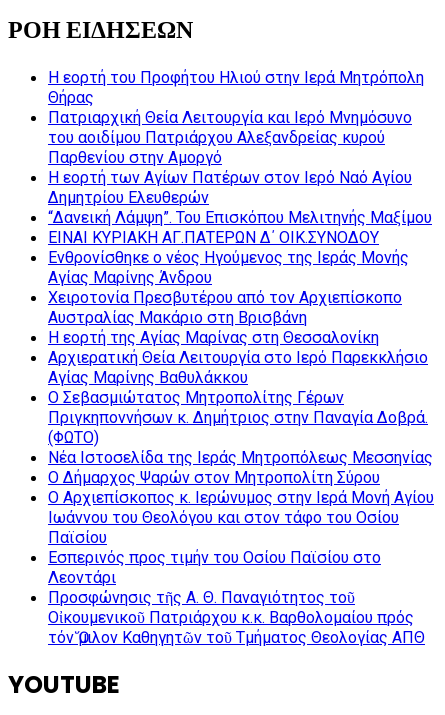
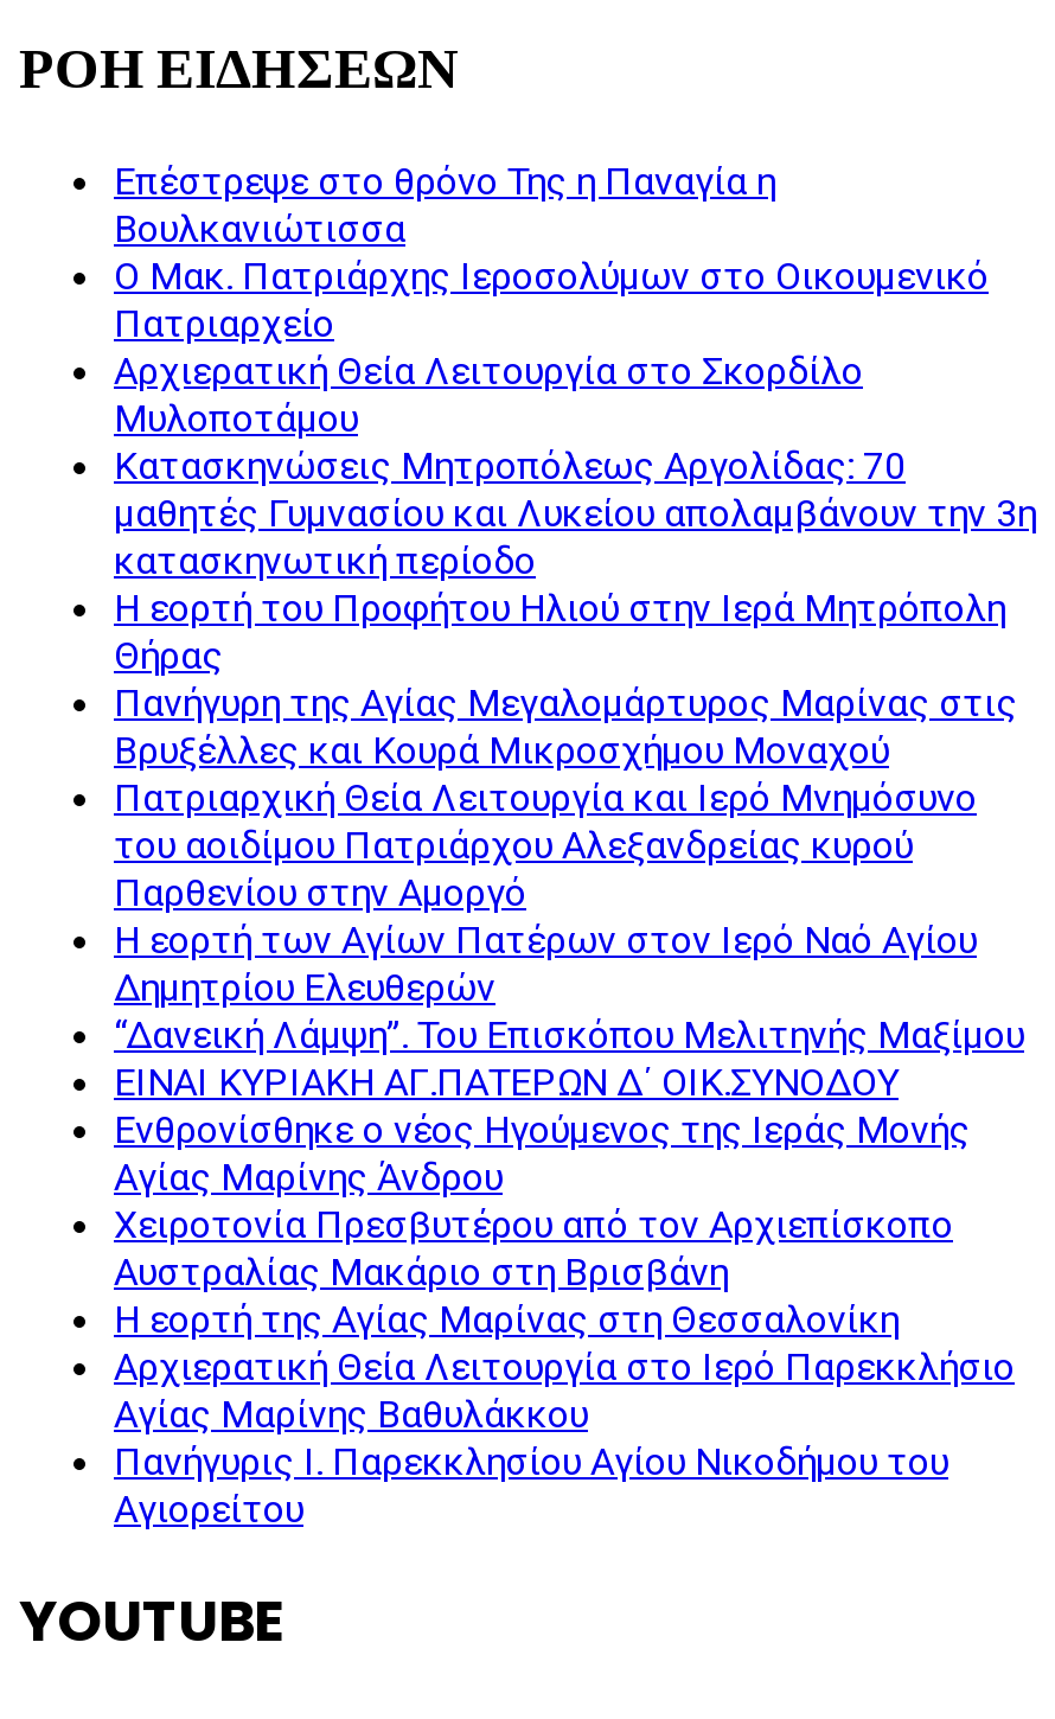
+ Επέστρεψε στο θρόνο Της η Παναγία η
+ Βουλκανιώτισσα
+ Ο Μακ. Πατριάρχης Ιεροσολύμων στο Οικουμενικό
+ Πατριαρχείο
+ Αρχιερατική Θεία Λειτουργία στο Σκορδίλο
+ Μυλοποτάμου
+ Κατασκηνώσεις Μητροπόλεως Αργολίδας: 70
+ μαθητές Γυμνασίου και Λυκείου απολαμβάνουν την 3η
+ κατασκηνωτική περίοδο

moved down: Η εορτή του Προφήτου Ηλιού στην Ιερά Μητρόπολη | Θήρας

+ Πανήγυρη της Αγίας Μεγαλομάρτυρος Μαρίνας στις
+ Βρυξέλλες και Κουρά Μικροσχήμου Μοναχού

moved down: Πατριαρχική Θεία Λειτουργία και Ιερό Μνημόσυνο | του αοιδίμου Πατριάρχου Αλεξανδρείας κυρού | Παρθενίου στην Αμοργό | ... | Αρχιερατική Θεία Λειτουργία στο Ιερό Παρεκκλήσιο | Αγίας Μαρίνης Βαθυλάκκου

- Ο Σεβασμιώτατος Μητροπολίτης Γέρων
- Πριγκηποννήσων κ. Δημήτριος στην Παναγία Δοβρά.
- (ΦΩΤΟ)
- Νέα Ιστοσελίδα της Ιεράς Μητροπόλεως Μεσσηνίας
- Ο Δήμαρχος Ψαρών στον Μητροπολίτη Σύρου
- Ο Αρχιεπίσκοπος κ. Ιερώνυμος στην Ιερά Μονή Αγίου
- Ιωάννου του Θεολόγου και στον τάφο του Οσίου
- Παϊσίου
- Εσπερινός προς τιμήν του Οσίου Παϊσίου στο
- Λεοντάρι
- Προσφώνησις τῆς Α. Θ. Παναγιότητος τοῦ
- Οἰκουμενικοῦ Πατριάρχου κ.κ. Βαρθολομαίου πρός
- τόν Ὅμιλον Καθηγητῶν τοῦ Τμήματος Θεολογίας ΑΠΘ
+ Πανήγυρις Ι. Παρεκκλησίου Αγίου Νικοδήμου του
+ Αγιορείτου
